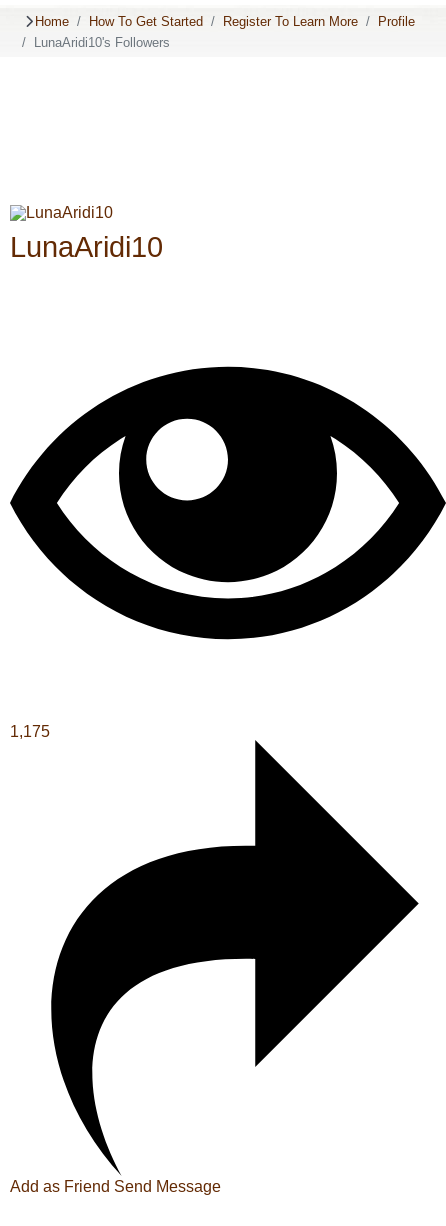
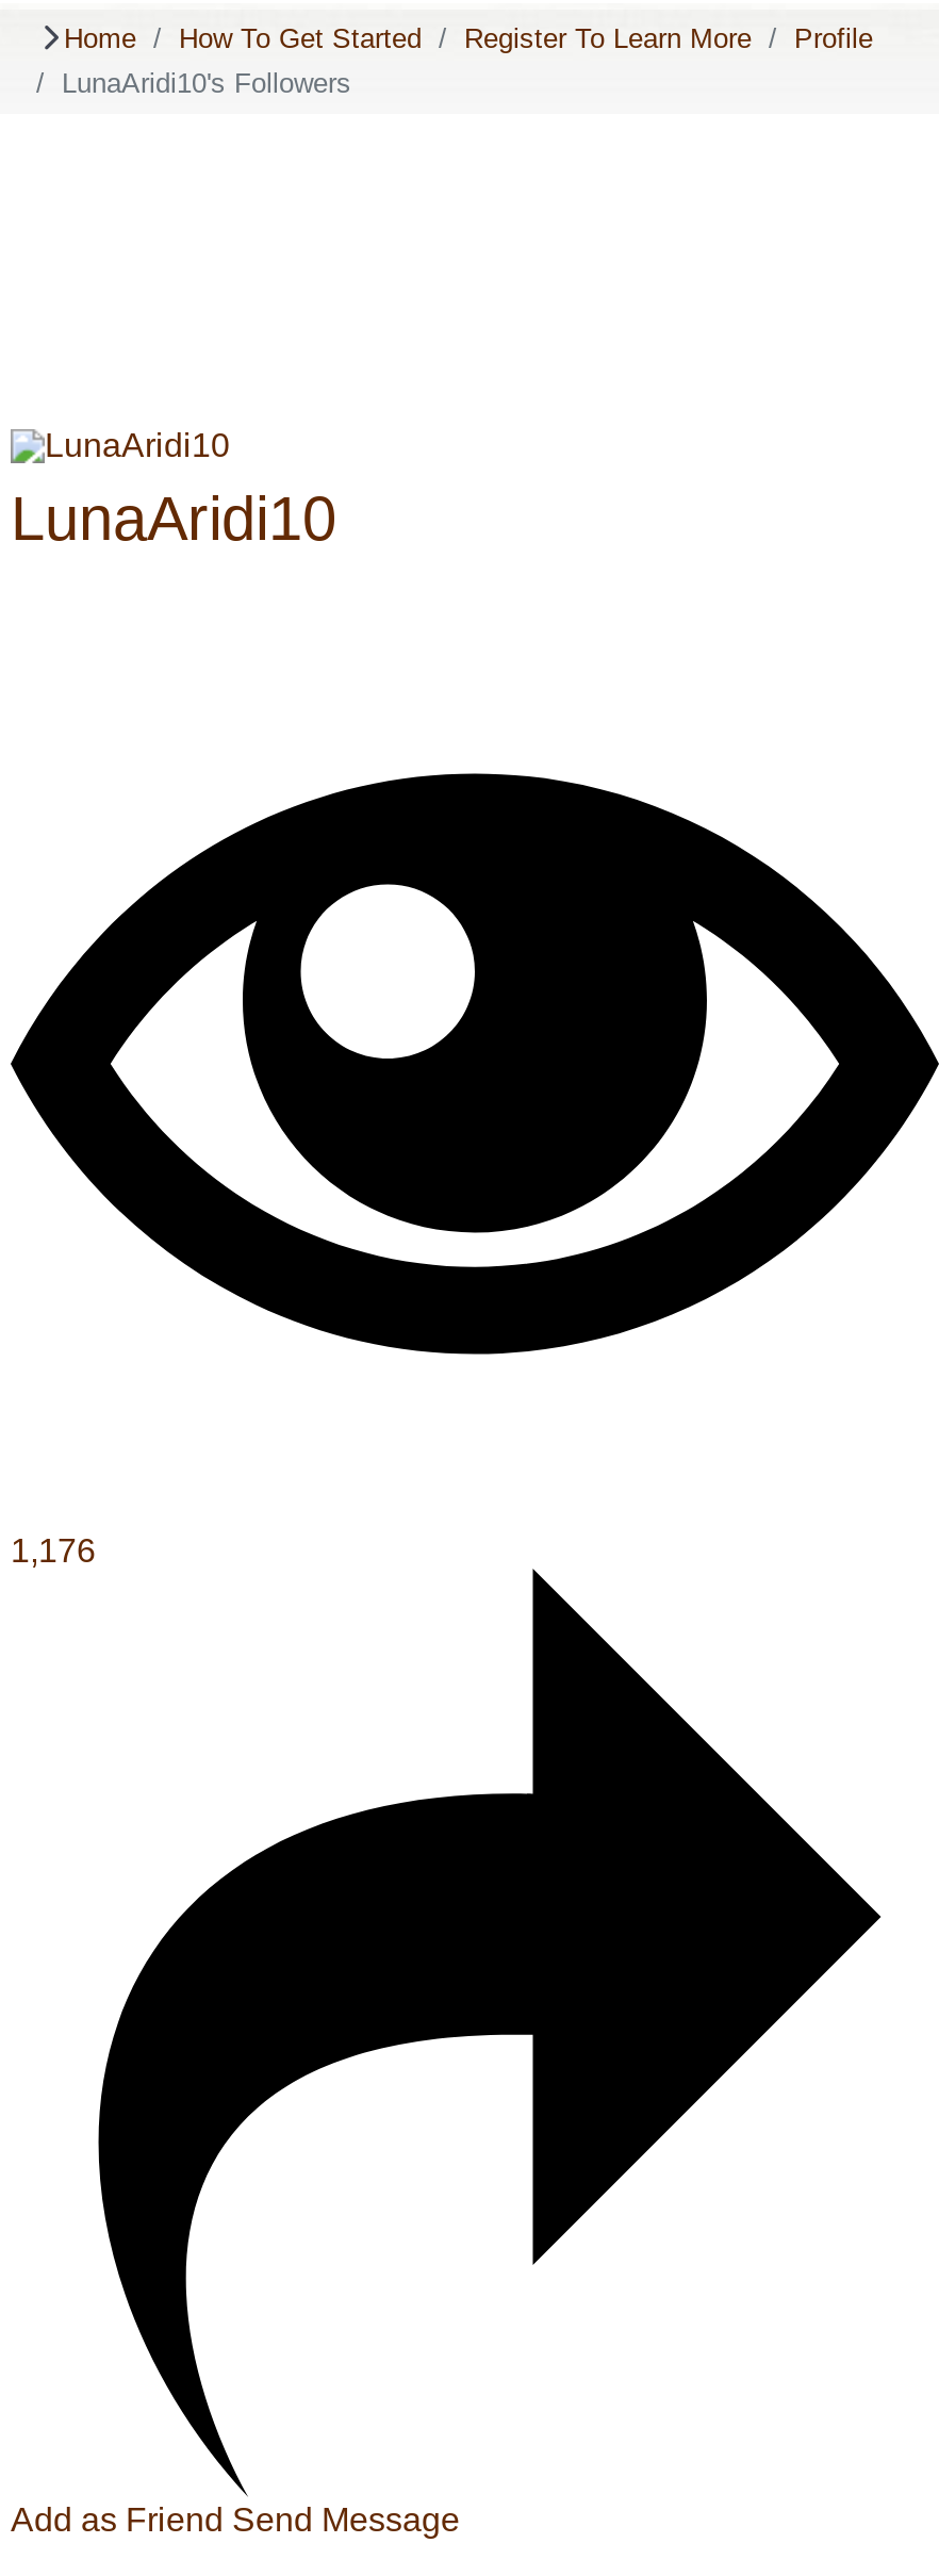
- 1,175
+ 1,176
